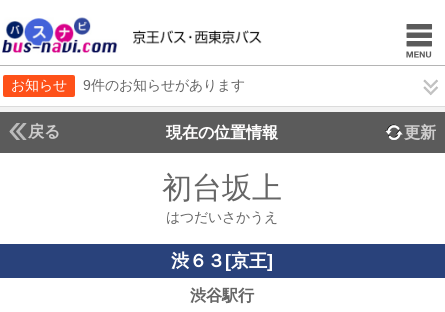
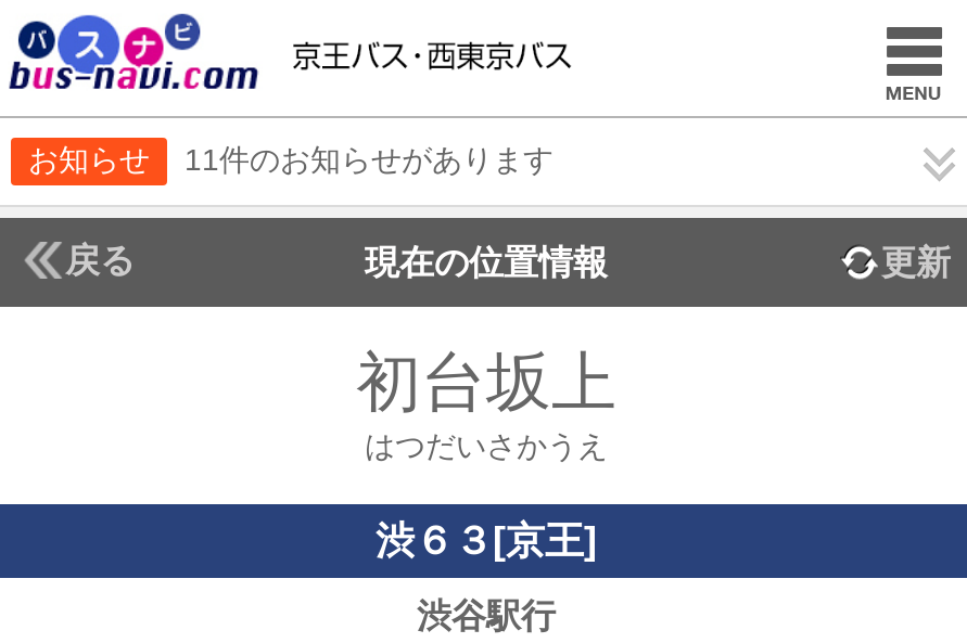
- 9件のお知らせがあります
+ 11件のお知らせがあります
